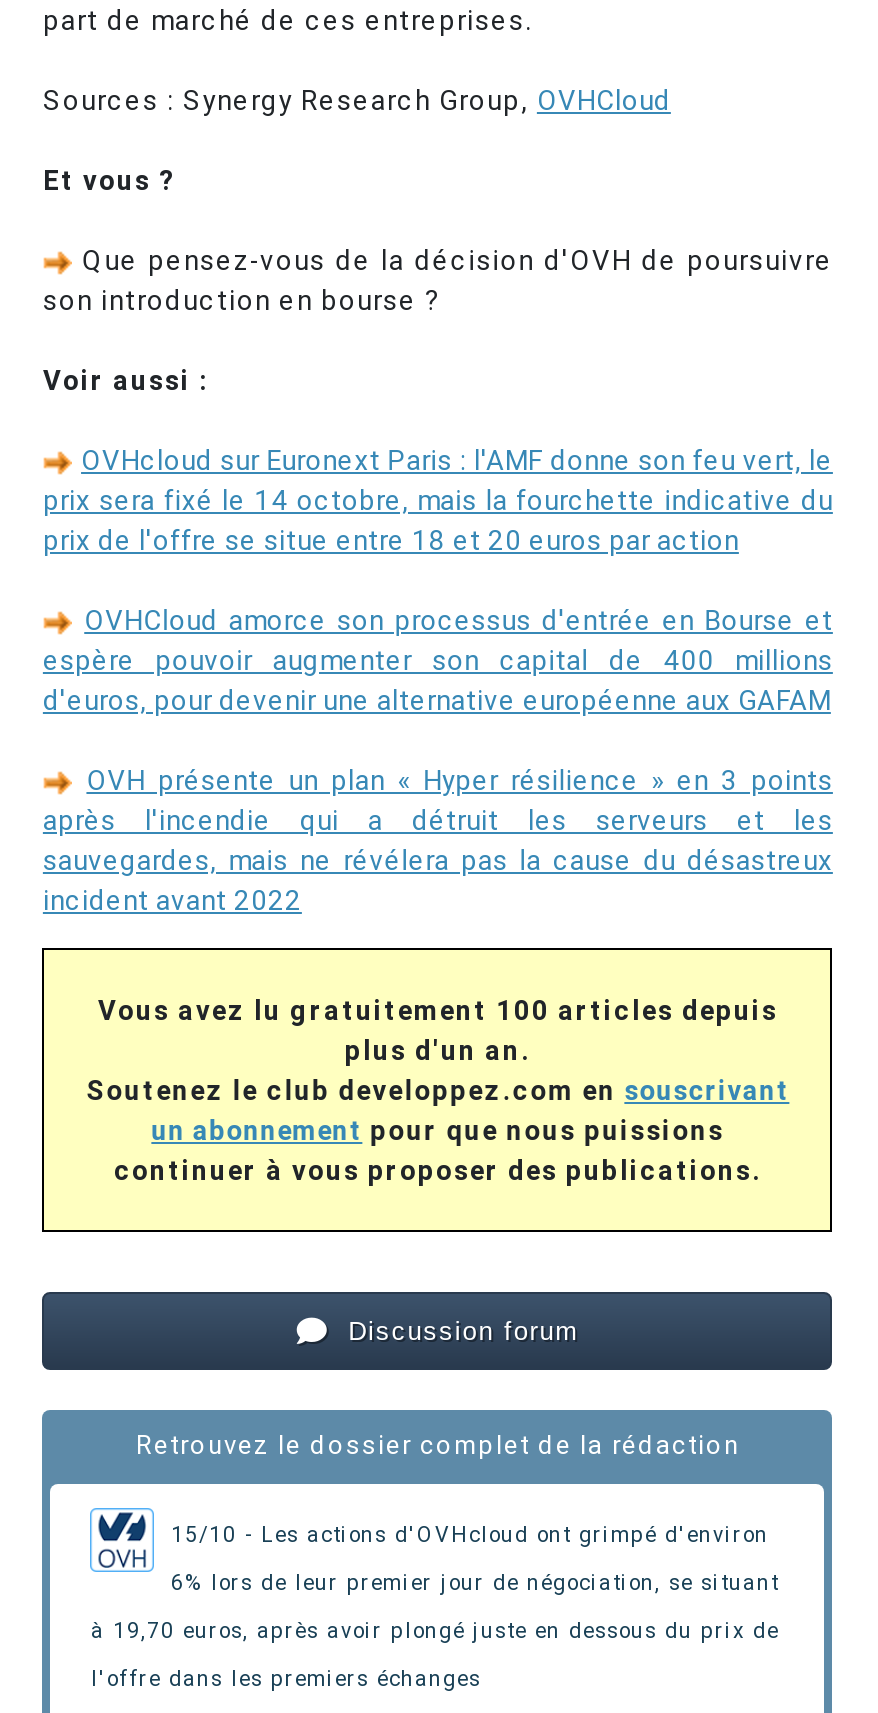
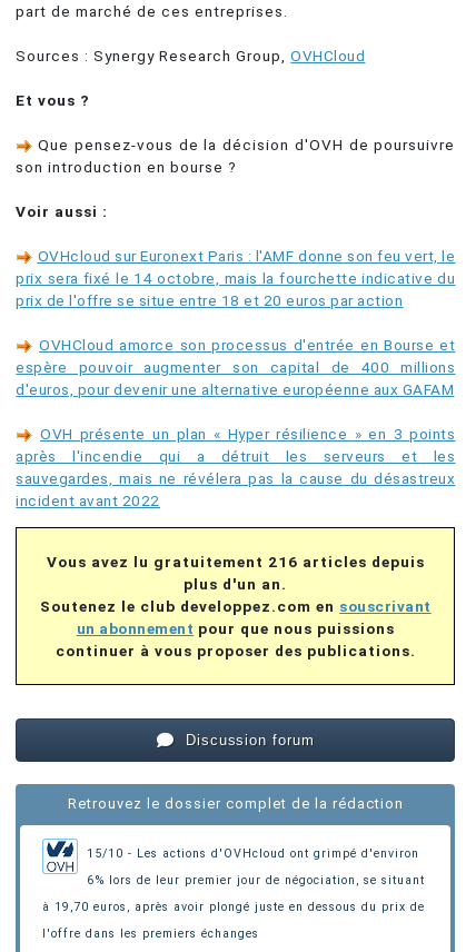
- Vous avez lu gratuitement 100 articles depuis
+ Vous avez lu gratuitement 216 articles depuis
